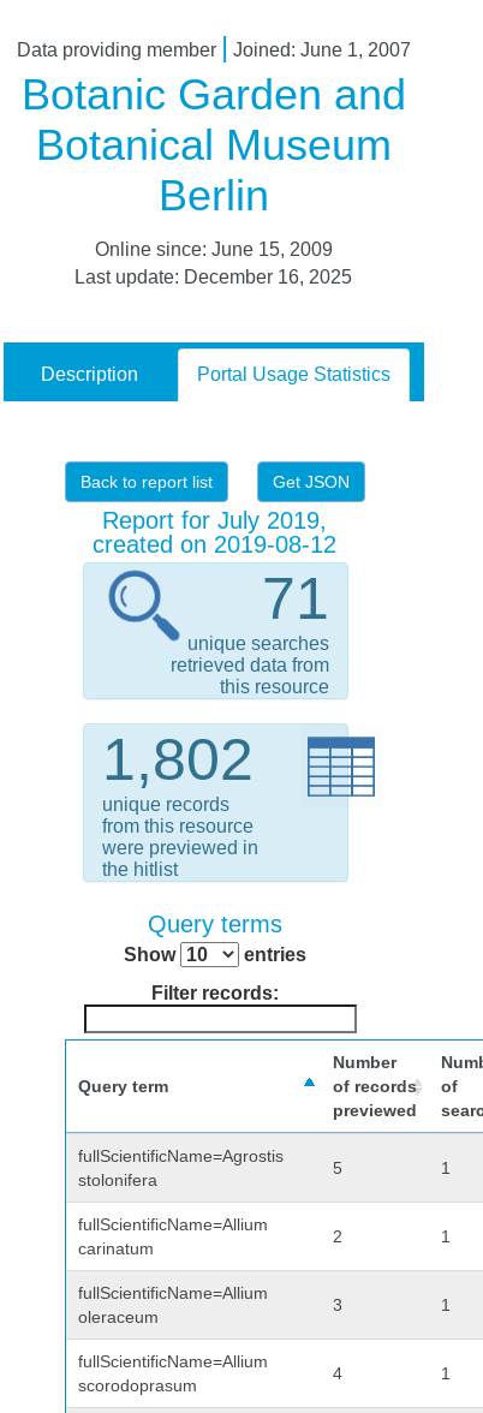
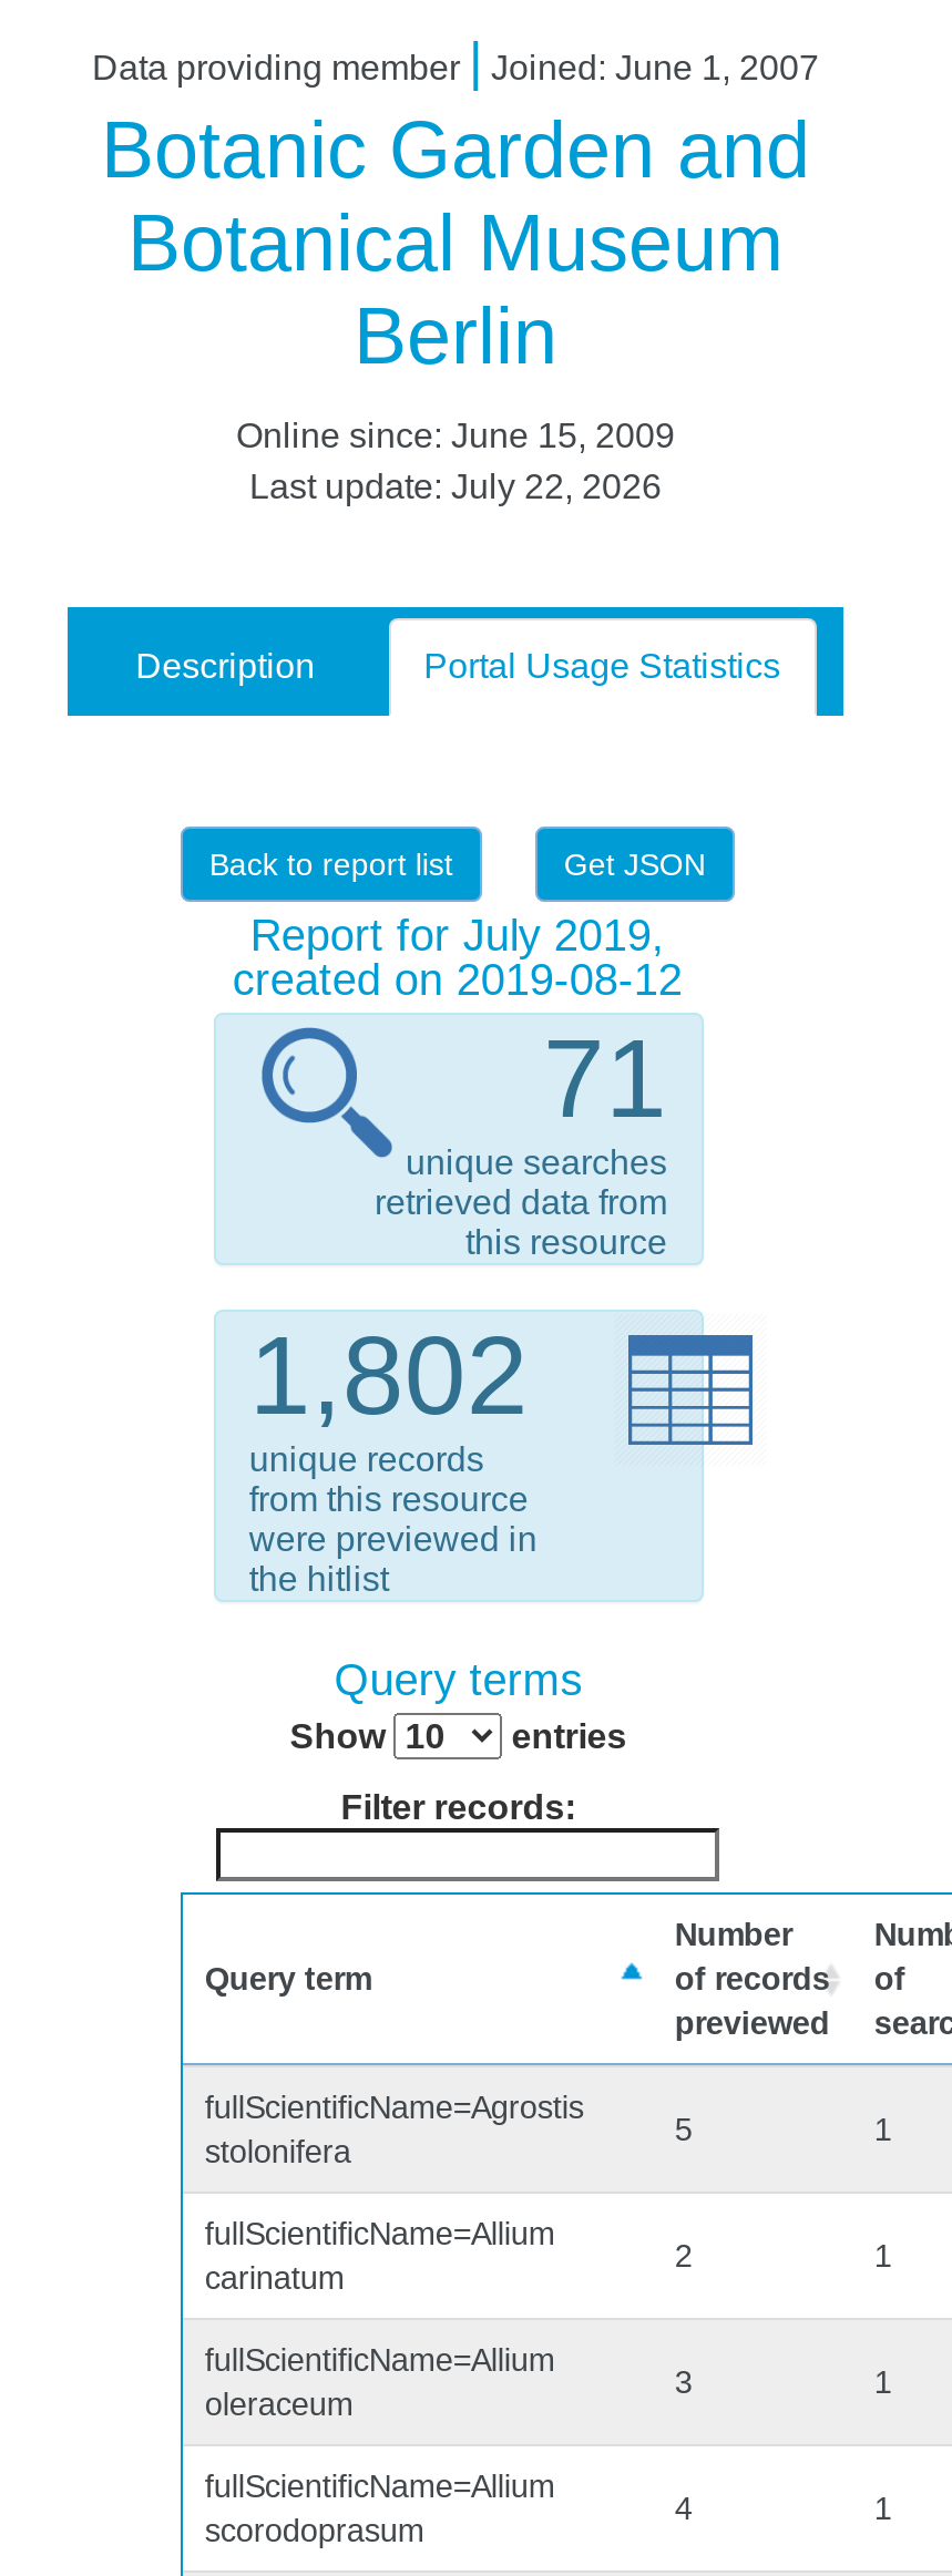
- Last update: December 16, 2025
+ Last update: July 22, 2026
